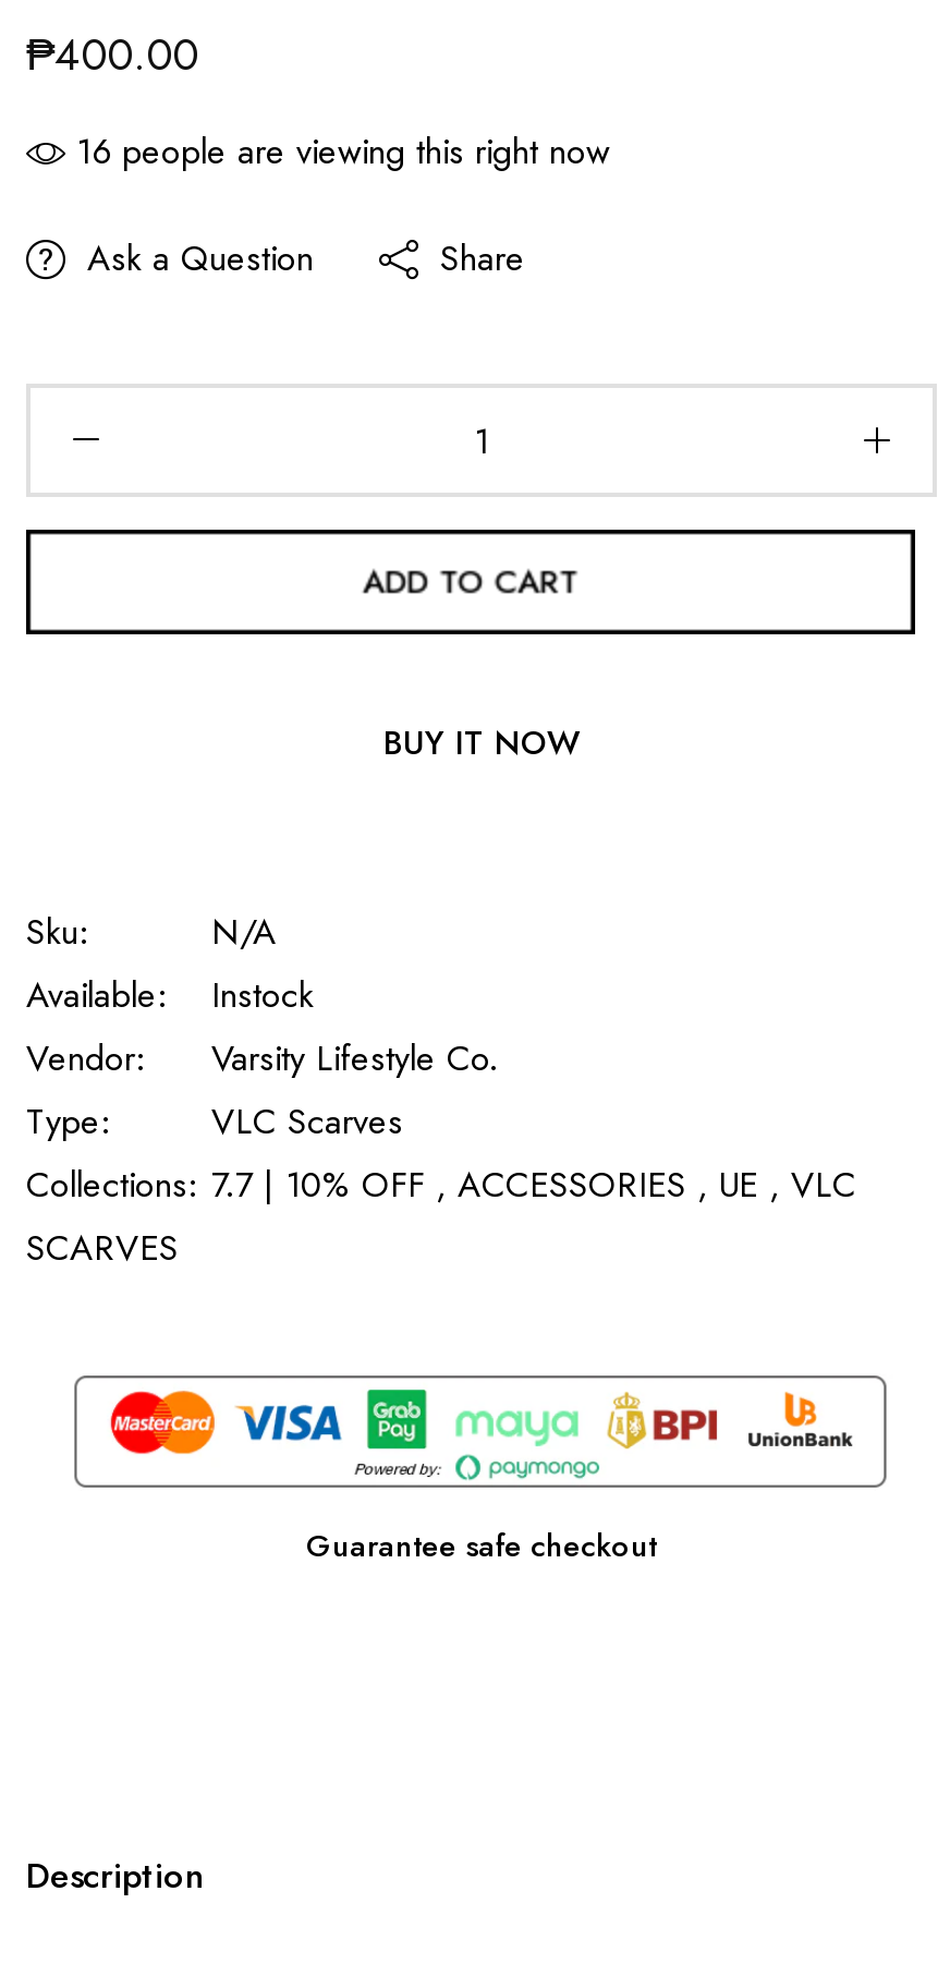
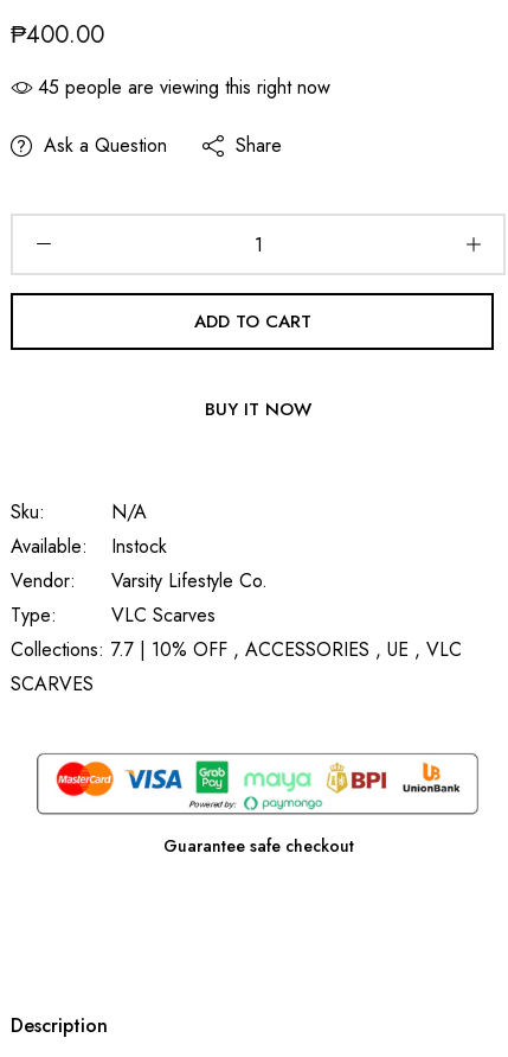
- 16 people are viewing this right now
+ 45 people are viewing this right now
